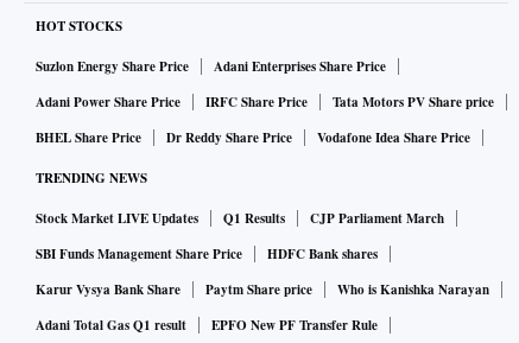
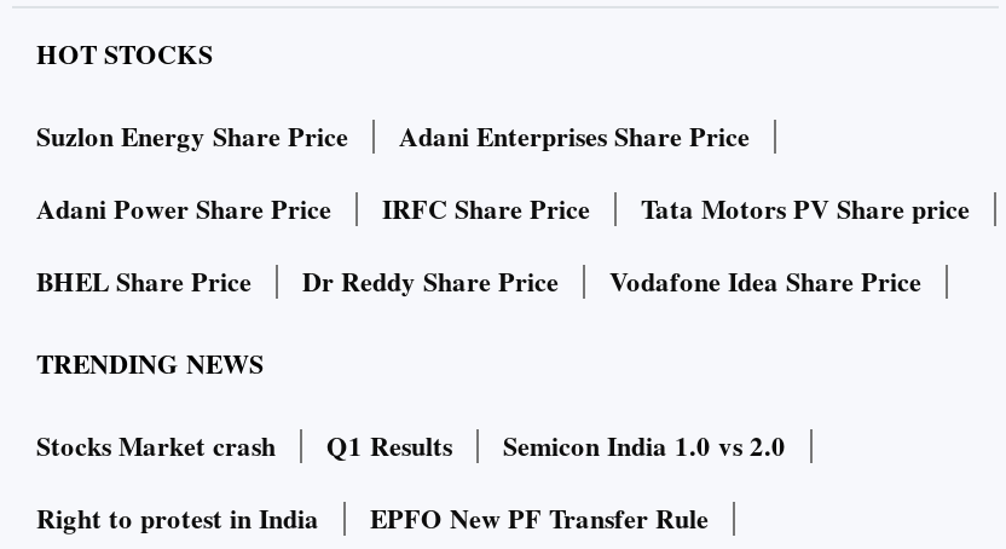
- Stock Market LIVE Updates
+ Stocks Market crash

- CJP Parliament March
- SBI Funds Management Share Price
- HDFC Bank shares
- Karur Vysya Bank Share
- Paytm Share price
- Who is Kanishka Narayan
- Adani Total Gas Q1 result
+ Semicon India 1.0 vs 2.0
+ Right to protest in India
